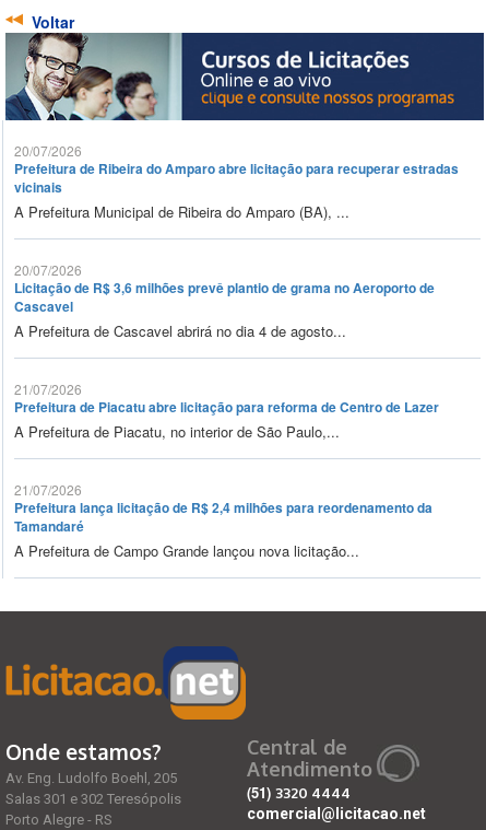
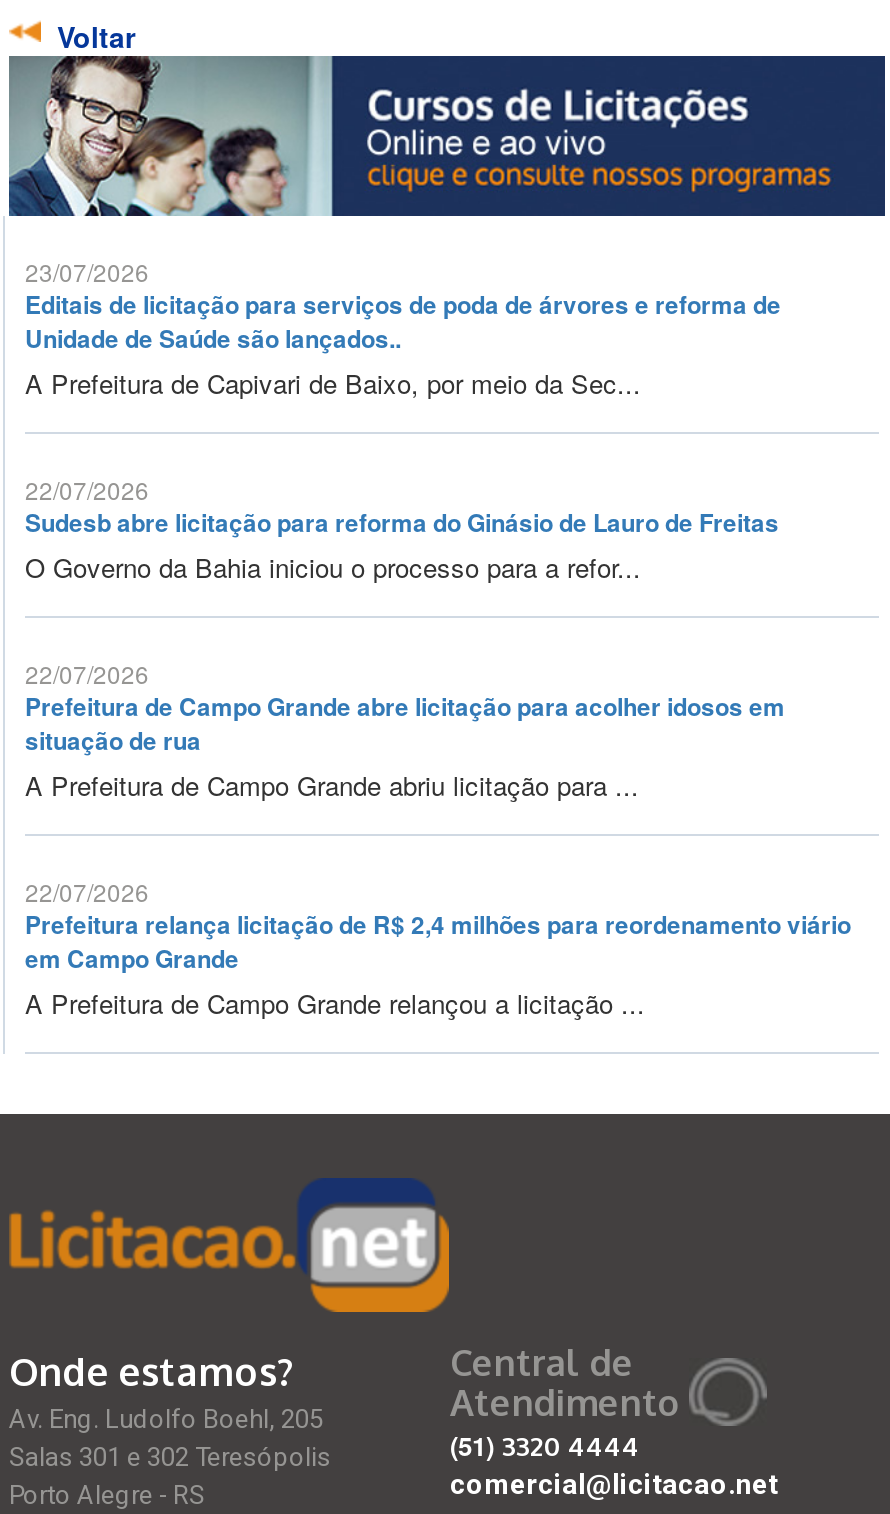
- 20/07/2026
- Prefeitura de Ribeira do Amparo abre licitação para recuperar estradas
- vicinais
- A Prefeitura Municipal de Ribeira do Amparo (BA), ...
+ 23/07/2026
+ Editais de licitação para serviços de poda de árvores e reforma de
+ Unidade de Saúde são lançados..
+ A Prefeitura de Capivari de Baixo, por meio da Sec...

- 20/07/2026
- Licitação de R$ 3,6 milhões prevê plantio de grama no Aeroporto de
- Cascavel
- A Prefeitura de Cascavel abrirá no dia 4 de agosto...
+ 22/07/2026
+ Sudesb abre licitação para reforma do Ginásio de Lauro de Freitas
+ O Governo da Bahia iniciou o processo para a refor...

- 21/07/2026
- Prefeitura de Piacatu abre licitação para reforma de Centro de Lazer
- A Prefeitura de Piacatu, no interior de São Paulo,...
+ 22/07/2026
+ Prefeitura de Campo Grande abre licitação para acolher idosos em
+ situação de rua
+ A Prefeitura de Campo Grande abriu licitação para ...

- 21/07/2026
- Prefeitura lança licitação de R$ 2,4 milhões para reordenamento da
- Tamandaré
- A Prefeitura de Campo Grande lançou nova licitação...
+ 22/07/2026
+ Prefeitura relança licitação de R$ 2,4 milhões para reordenamento viário
+ em Campo Grande
+ A Prefeitura de Campo Grande relançou a licitação ...
